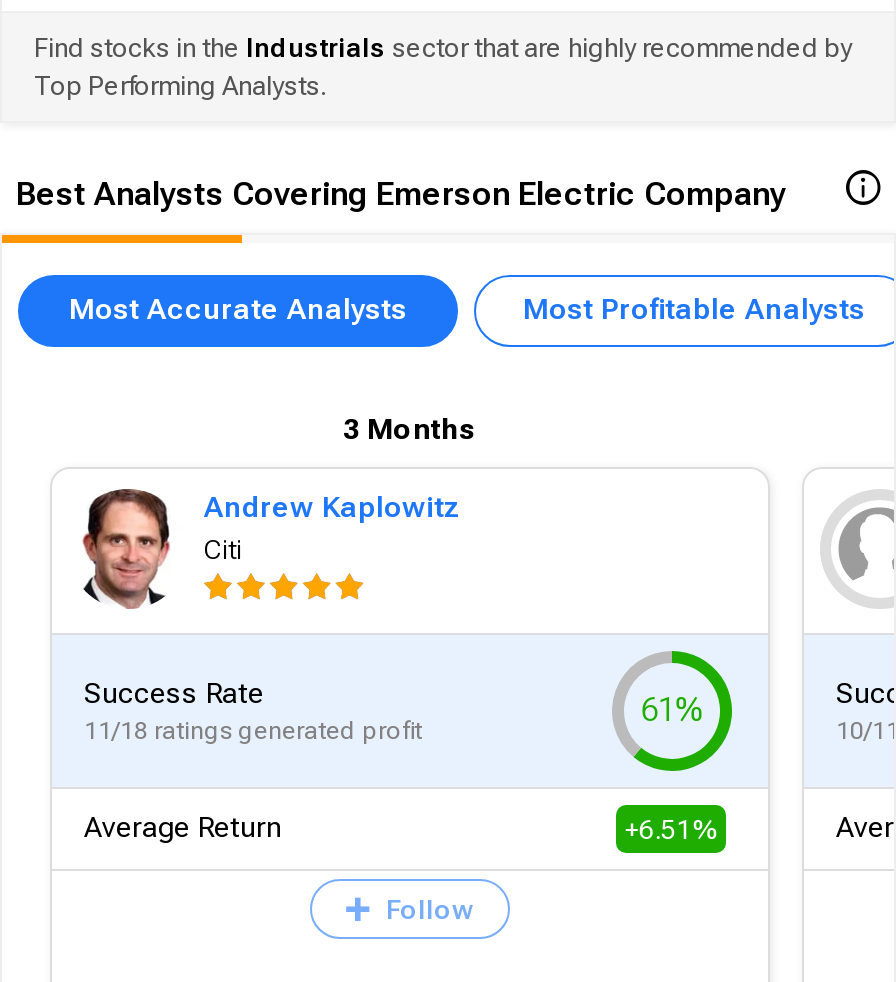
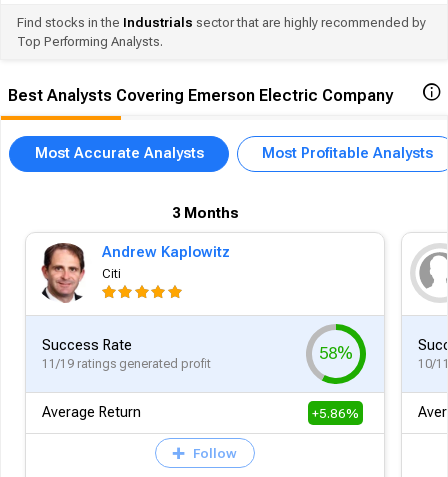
- 61%
+ 58%

- 11/18 ratings generated profit
+ 11/19 ratings generated profit

- +6.51%
+ +5.86%
